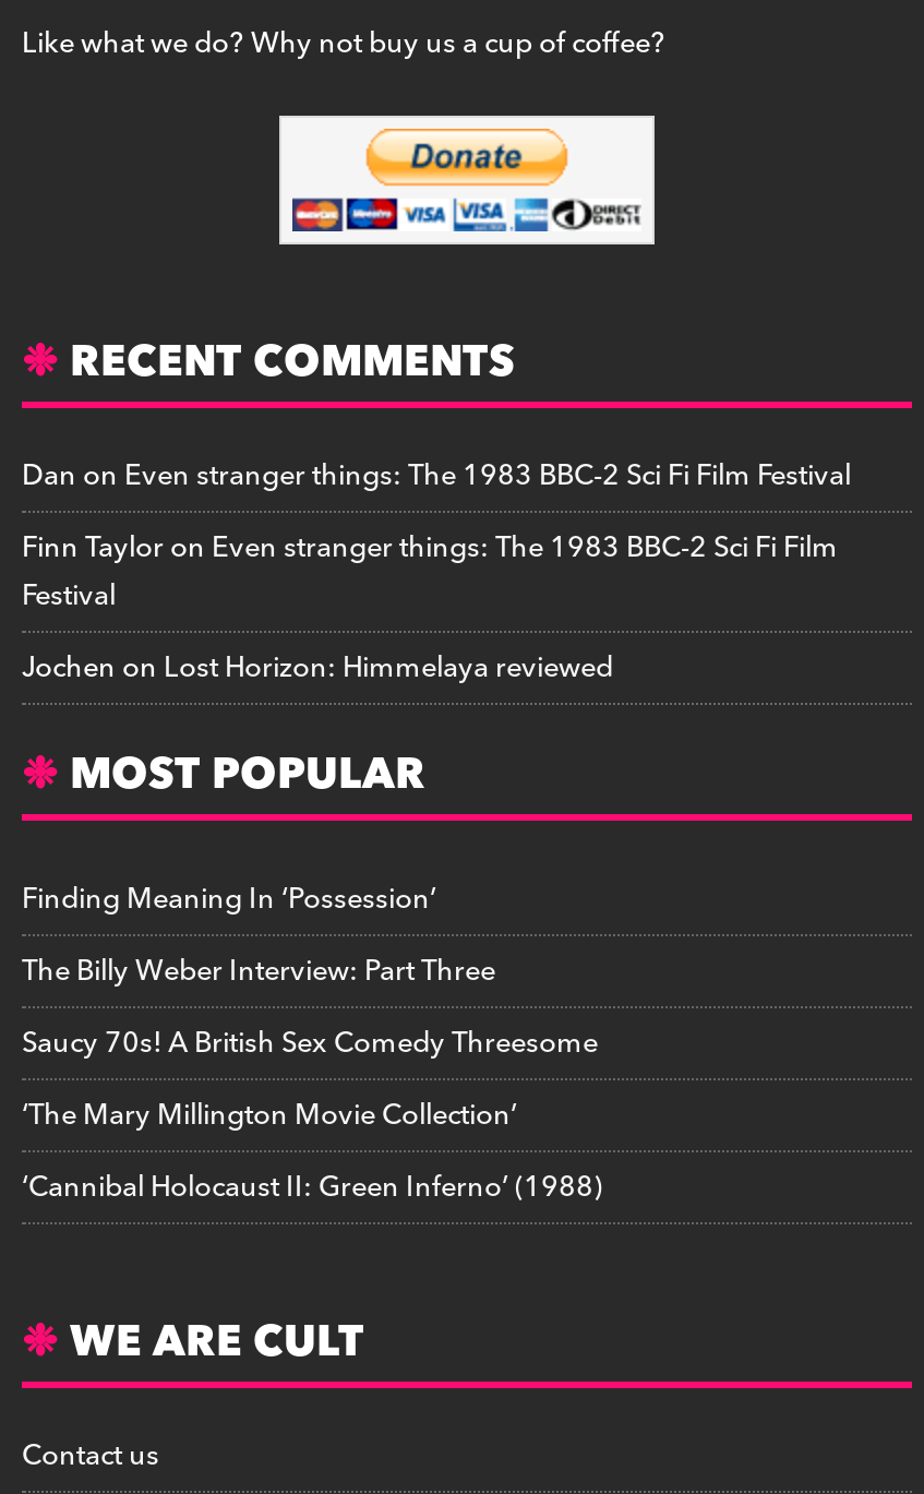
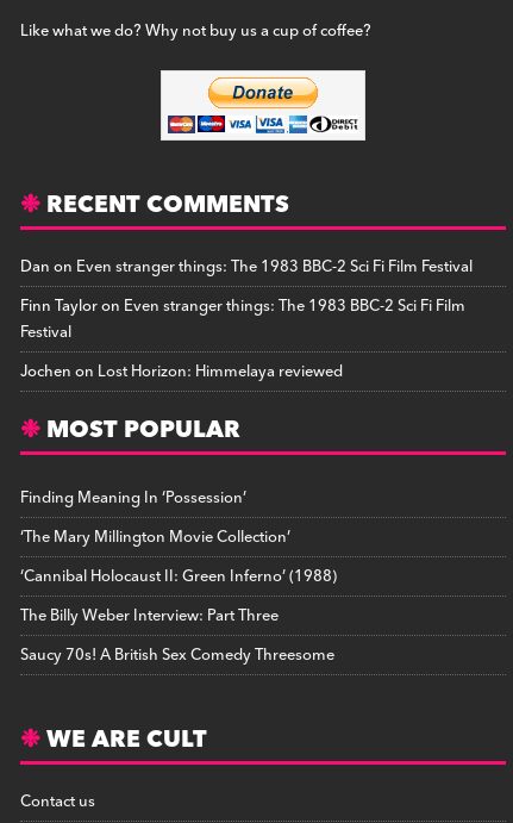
moved down: The Billy Weber Interview: Part Three | Saucy 70s! A British Sex Comedy Threesome

moved up: ‘The Mary Millington Movie Collection’ | ‘Cannibal Holocaust II: Green Inferno’ (1988)
